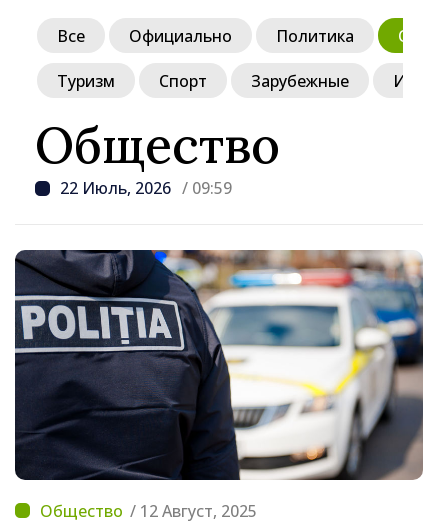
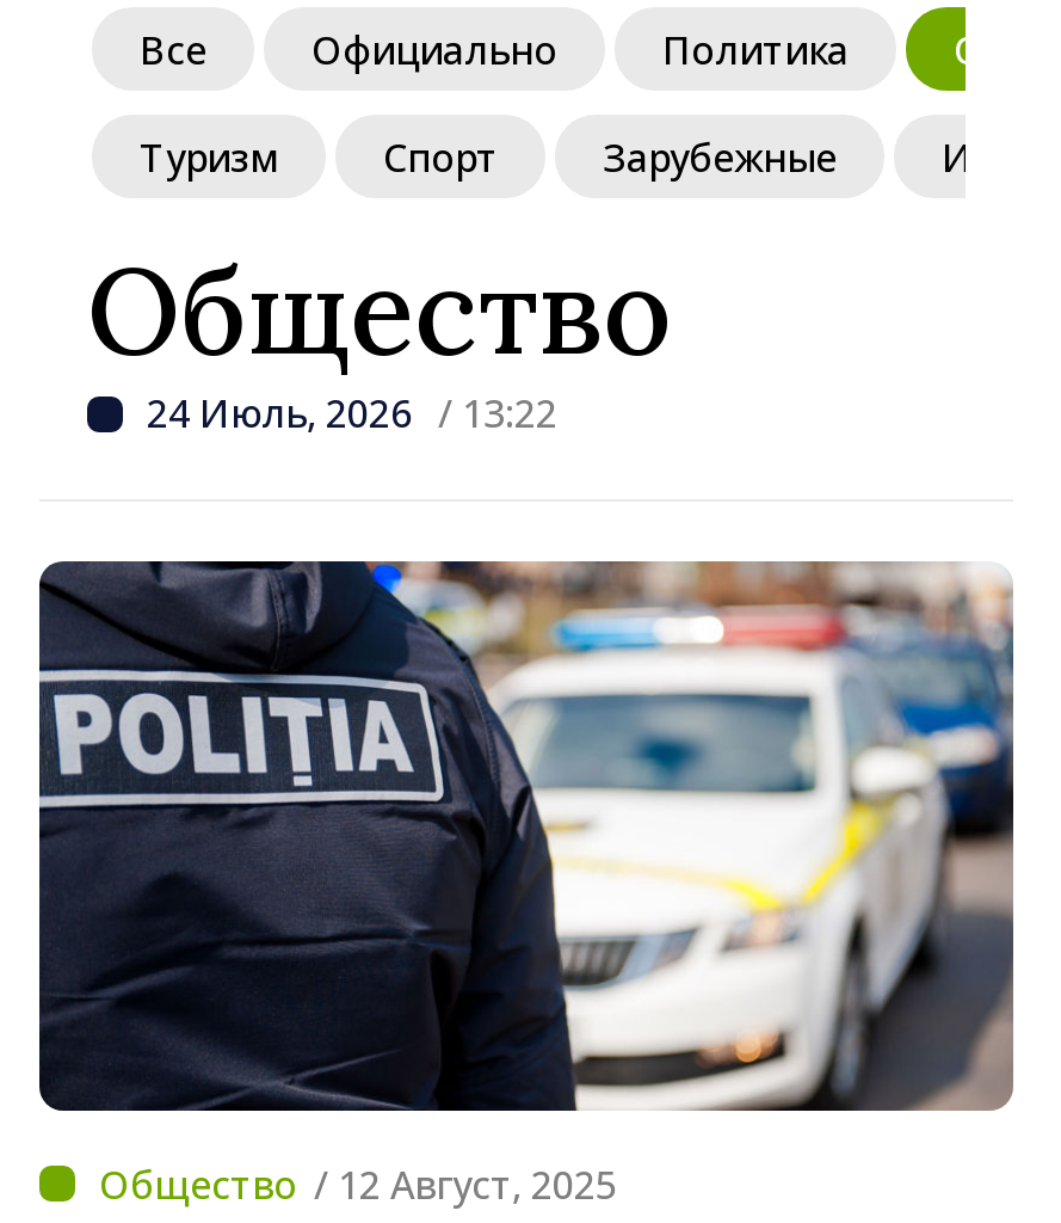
- 22 Июль, 2026 / 09:59
+ 24 Июль, 2026 / 13:22
